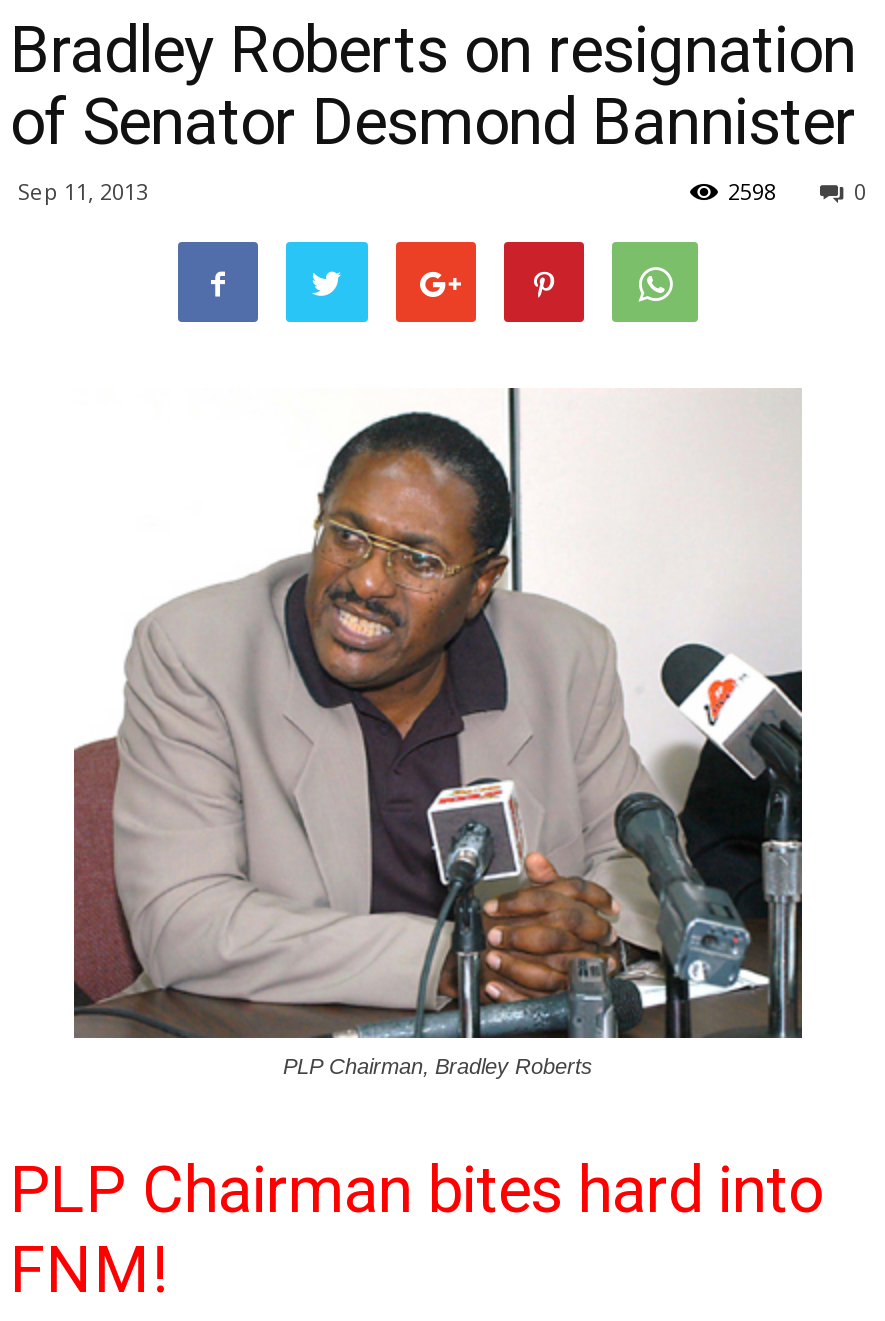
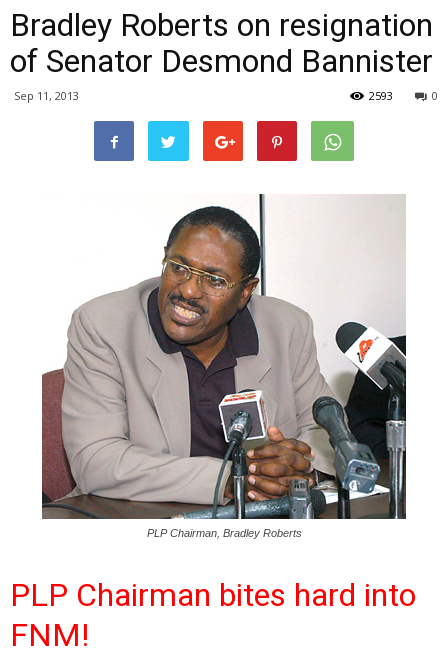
- 2598
+ 2593
